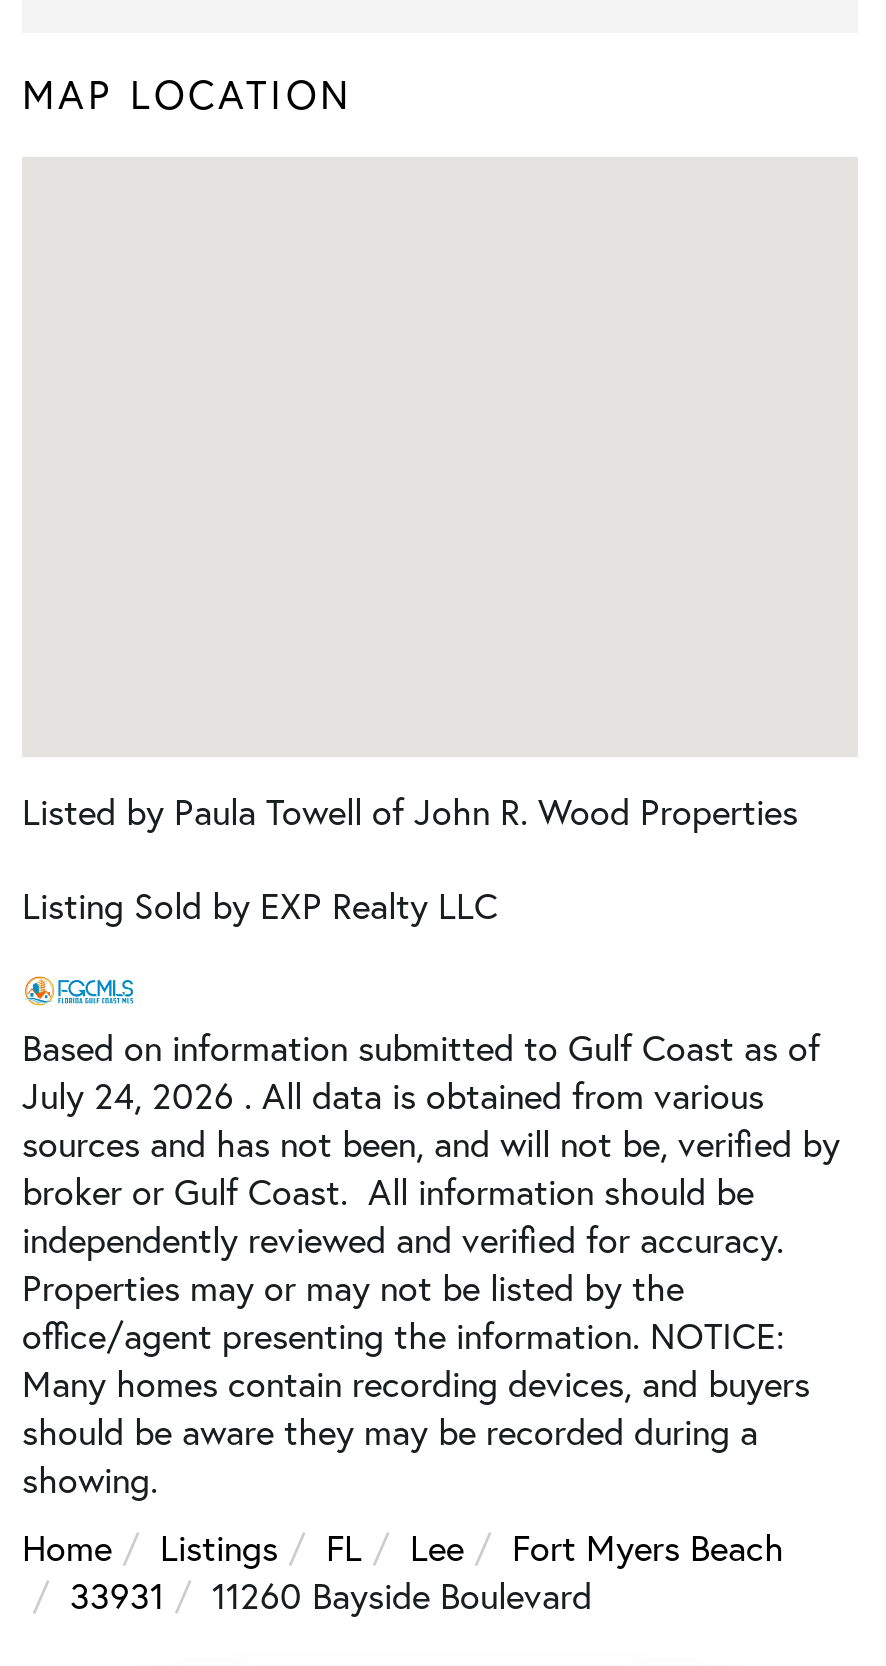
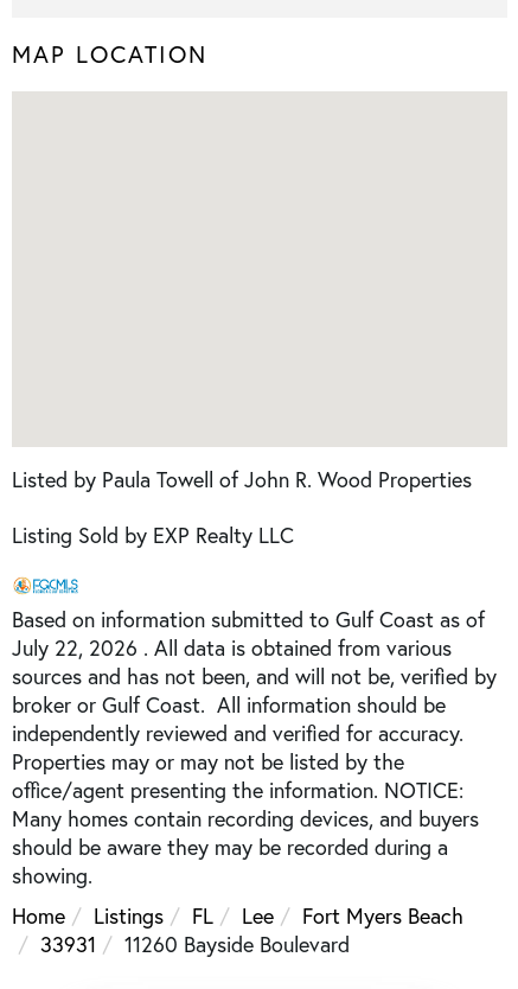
- July 24, 2026 . All data is obtained from various
+ July 22, 2026 . All data is obtained from various
